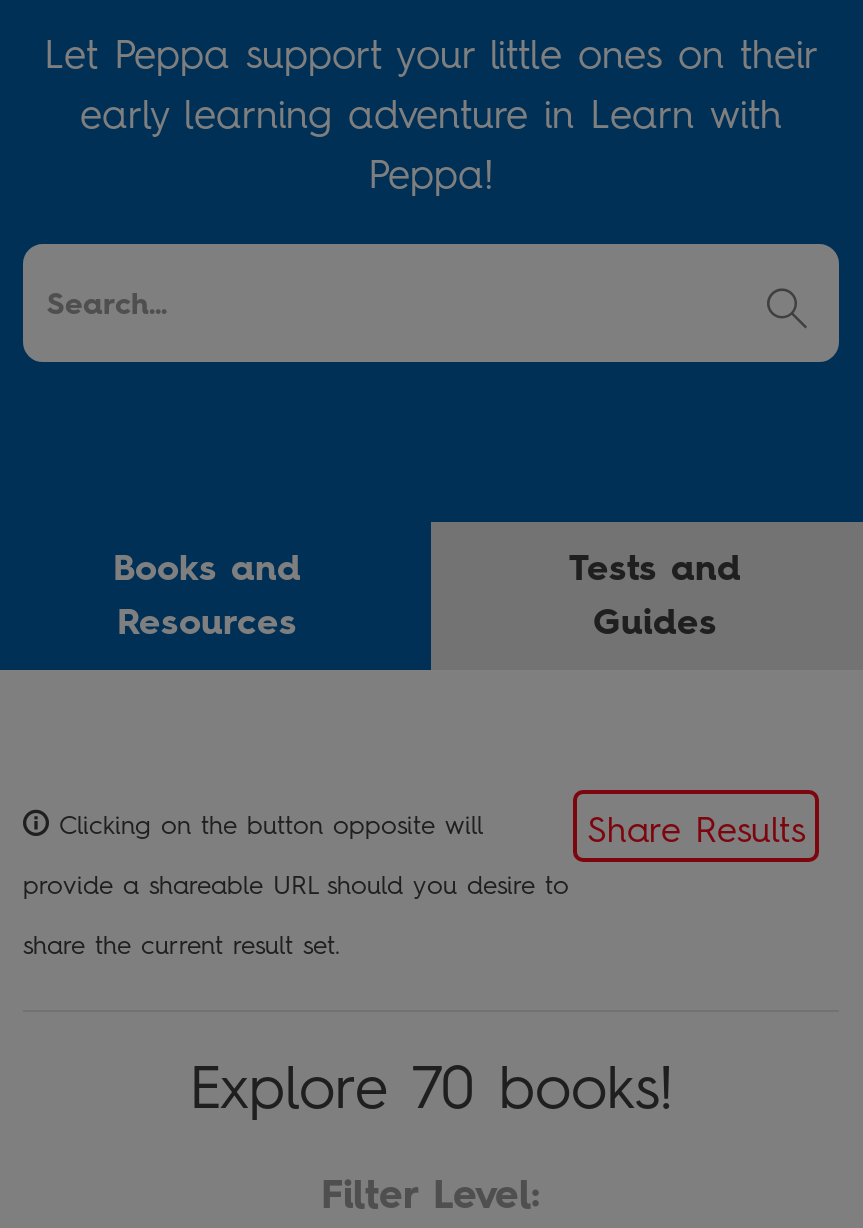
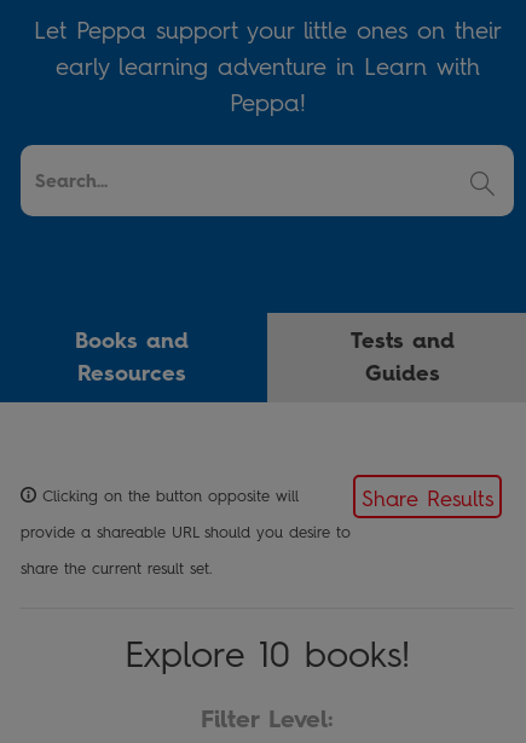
- Explore 70 books!
+ Explore 10 books!
